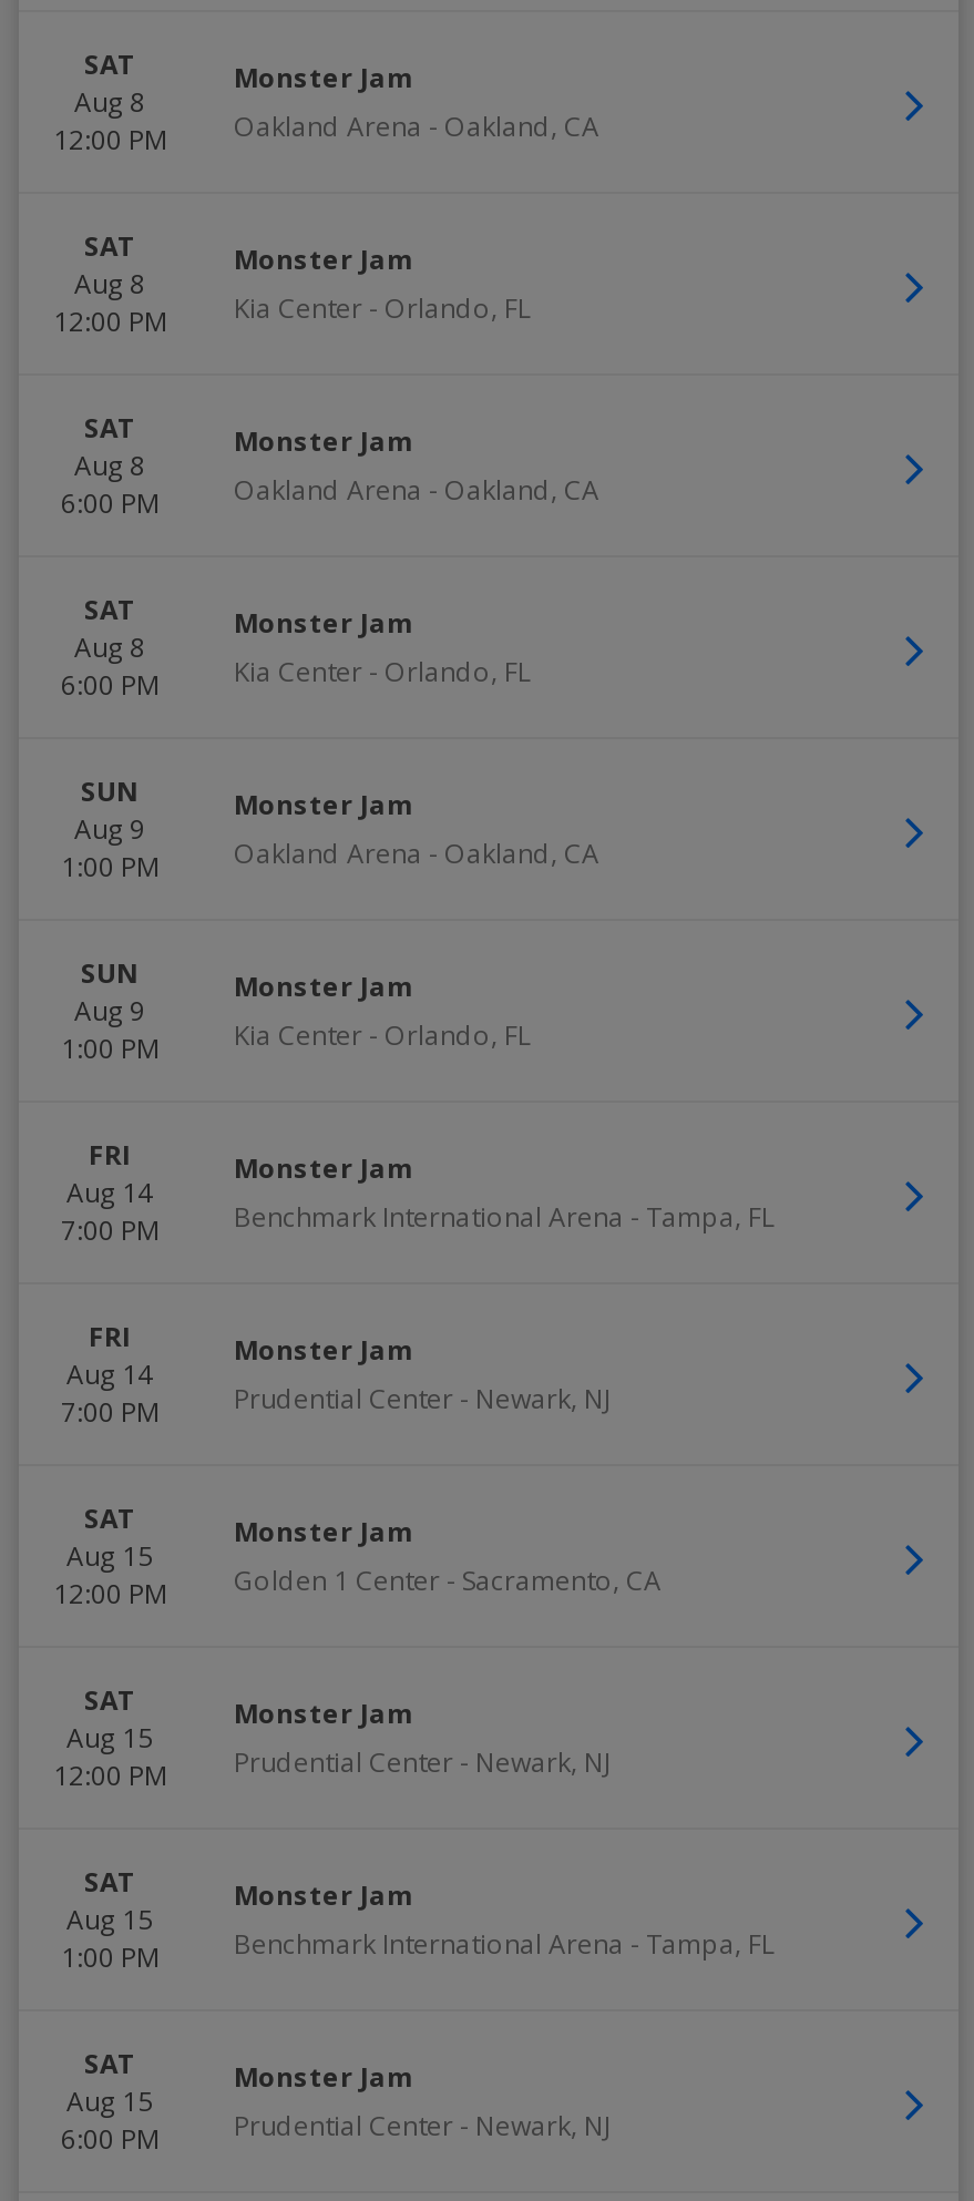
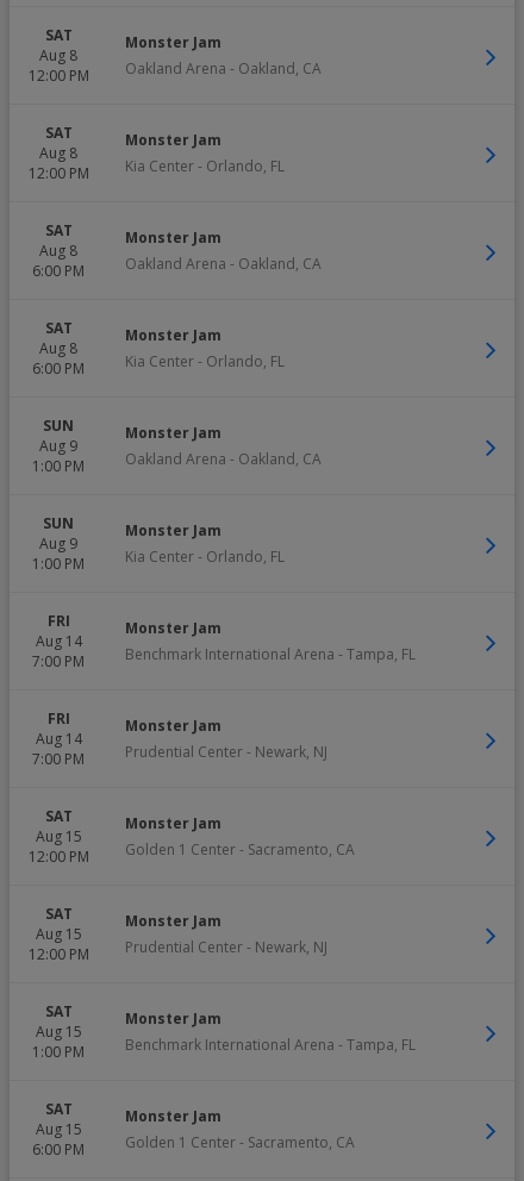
- Prudential Center - Newark, NJ
+ Golden 1 Center - Sacramento, CA
